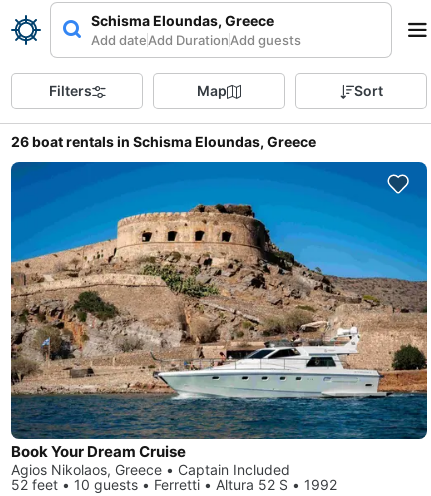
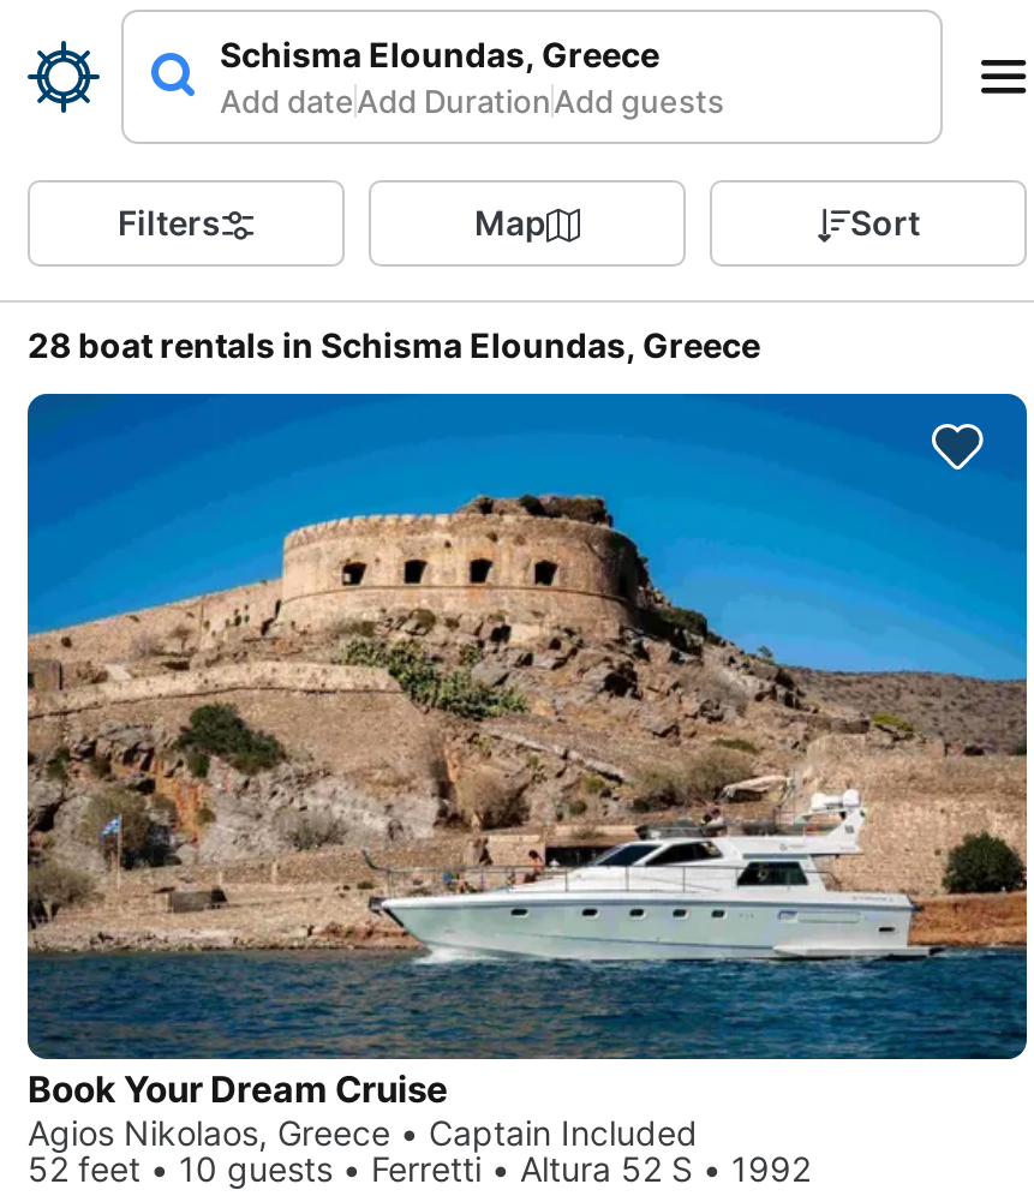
- 26 boat rentals in Schisma Eloundas, Greece
+ 28 boat rentals in Schisma Eloundas, Greece
